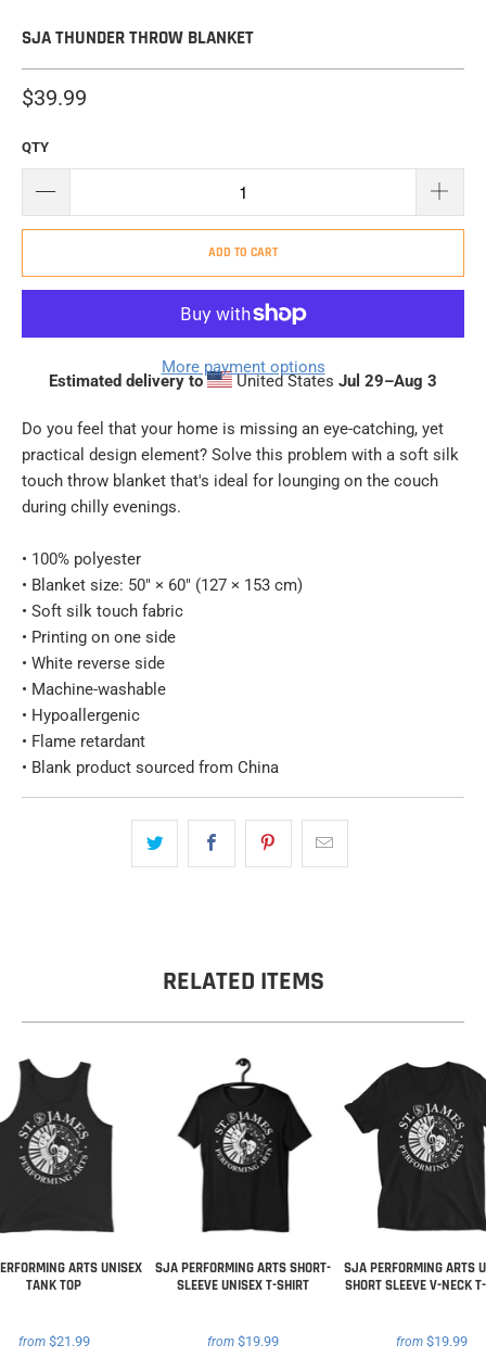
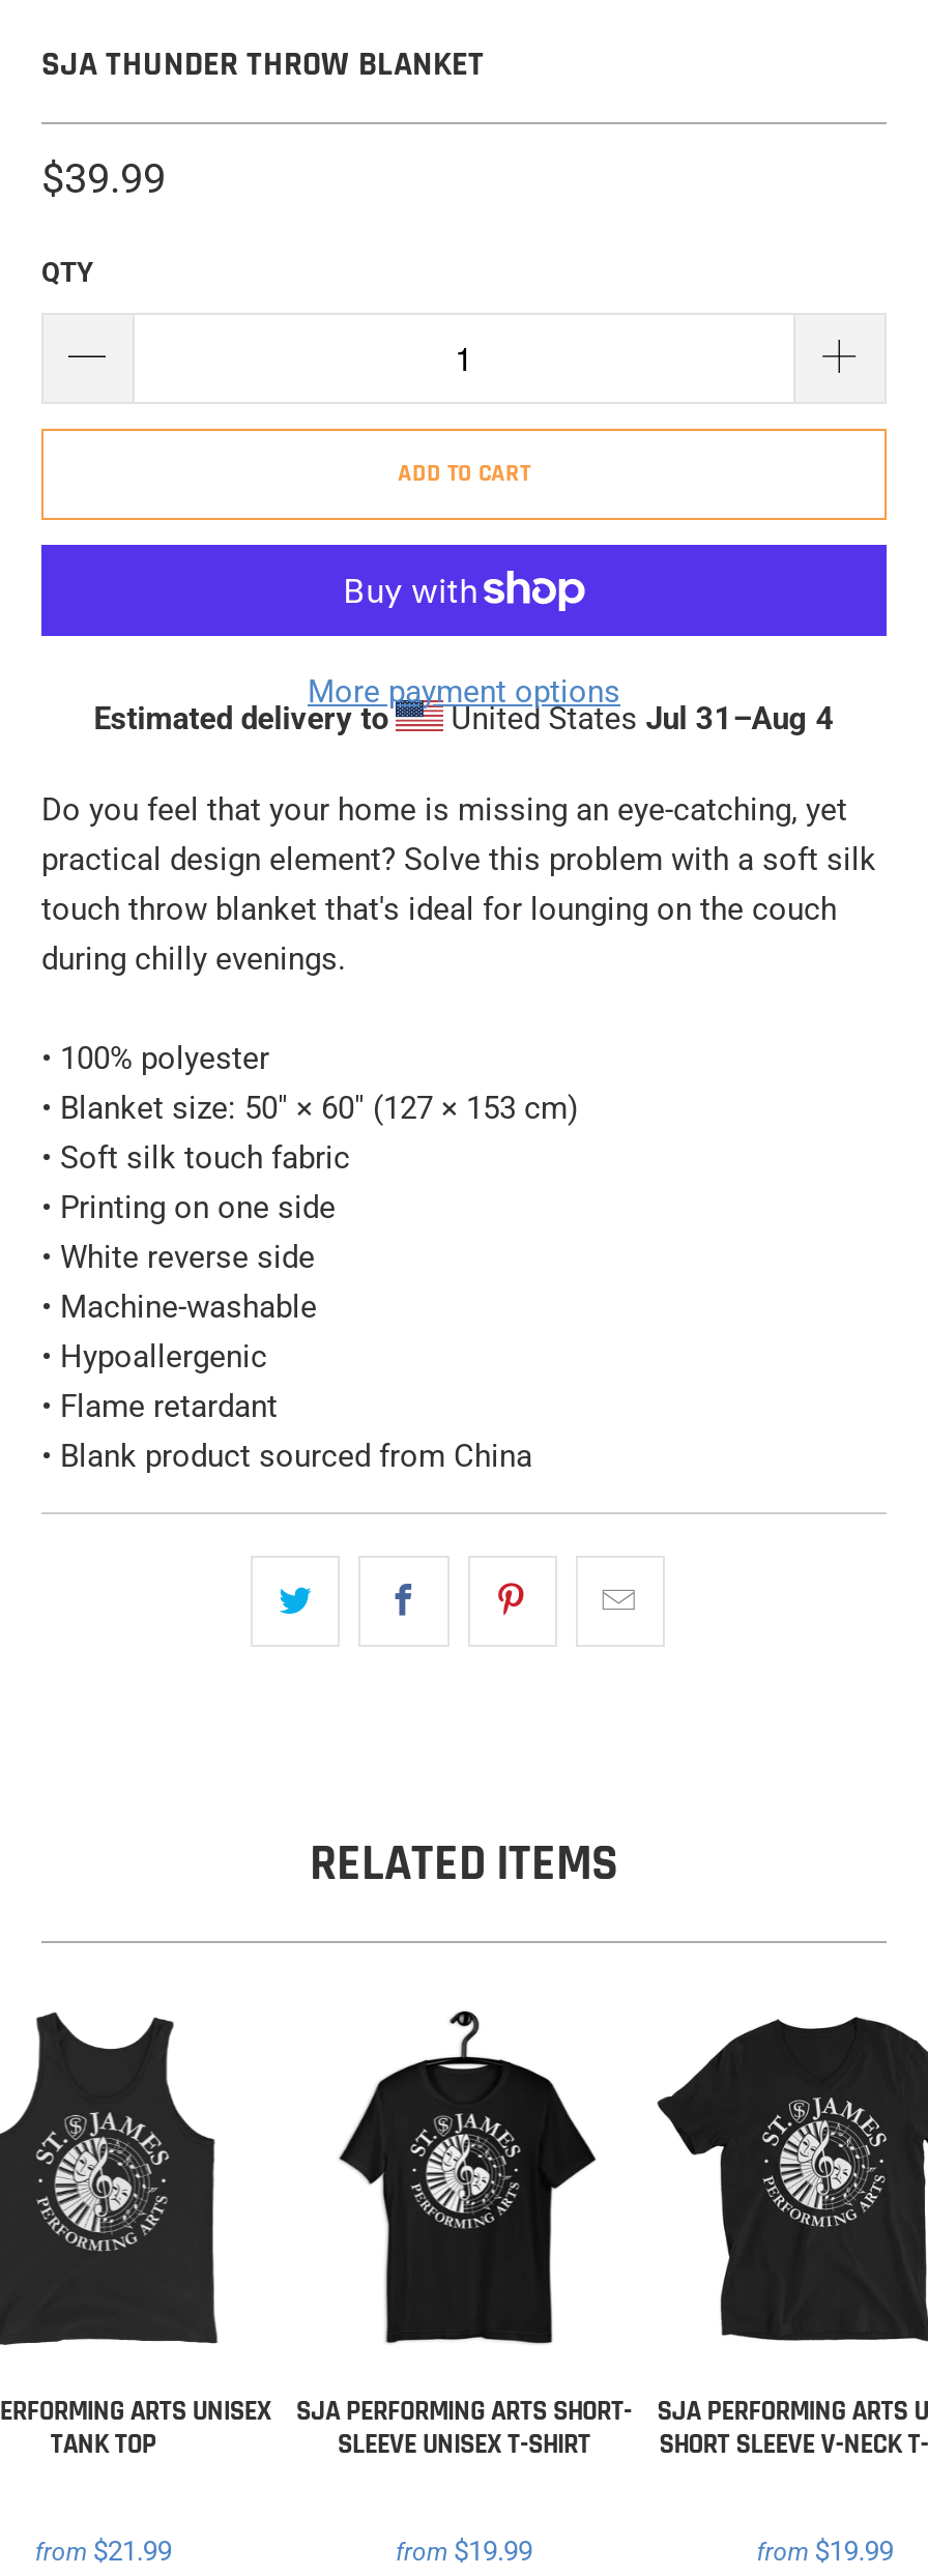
- United States Jul 29–Aug 3
+ United States Jul 31–Aug 4
